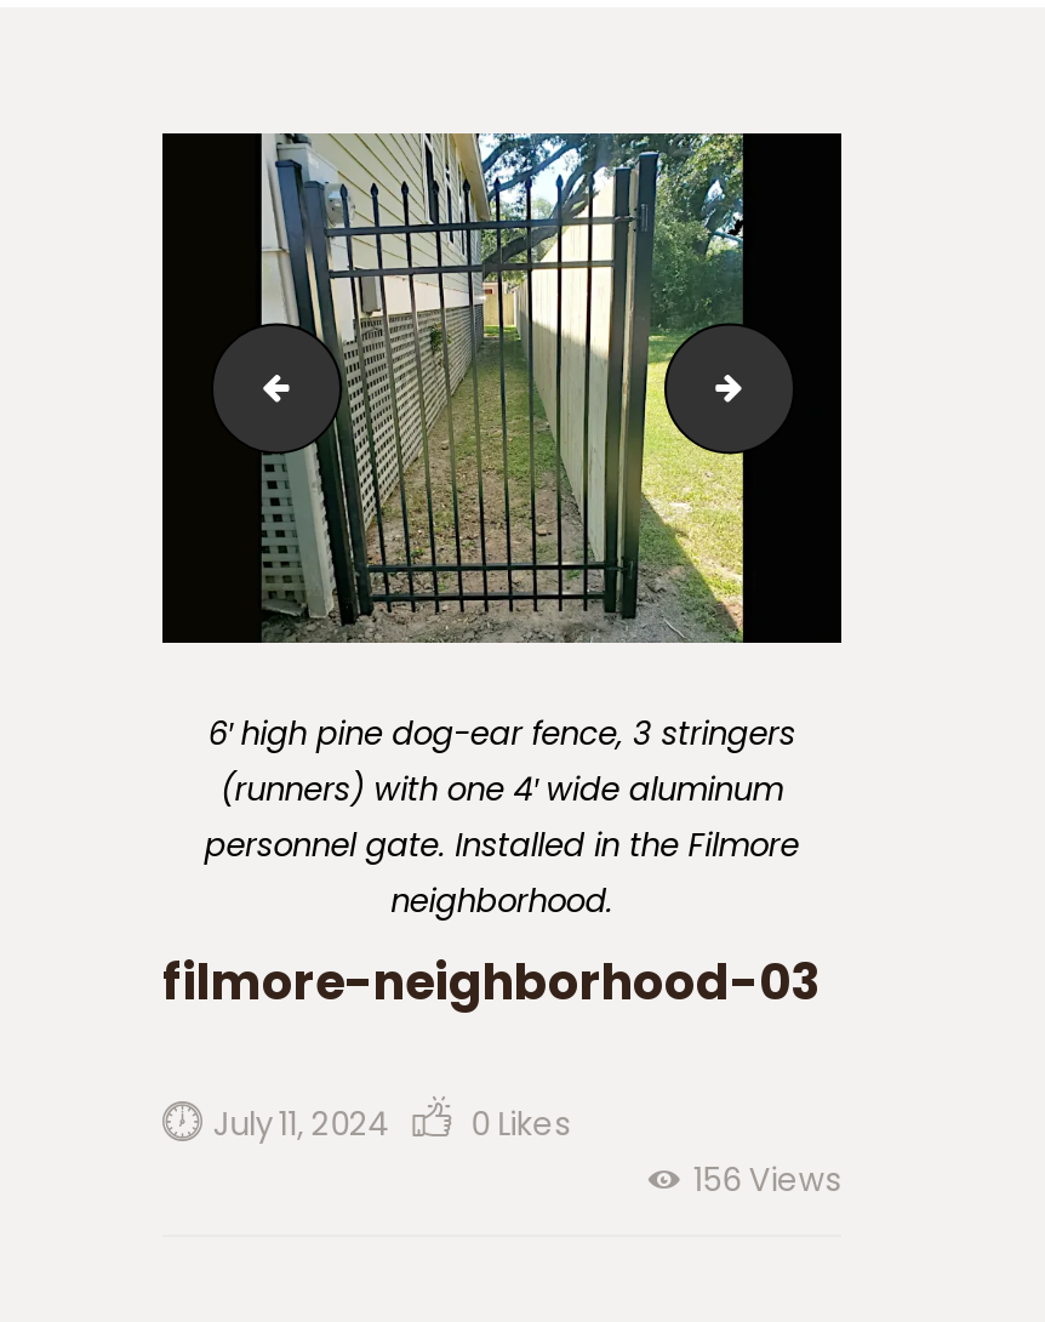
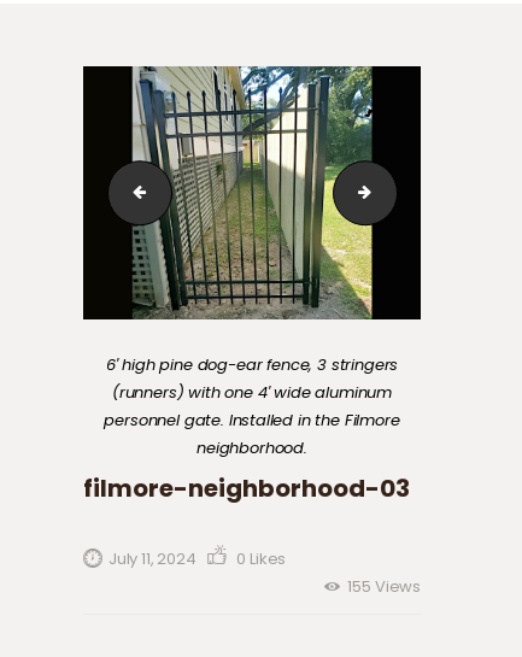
- 156 Views
+ 155 Views
